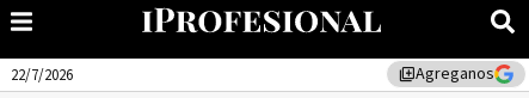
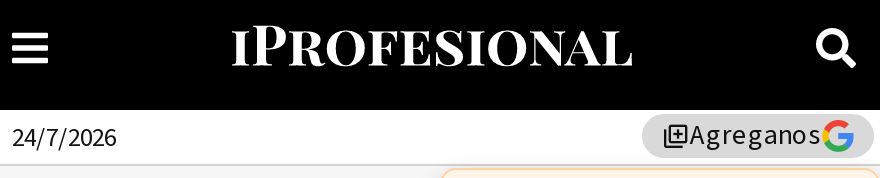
- 22/7/2026
+ 24/7/2026
